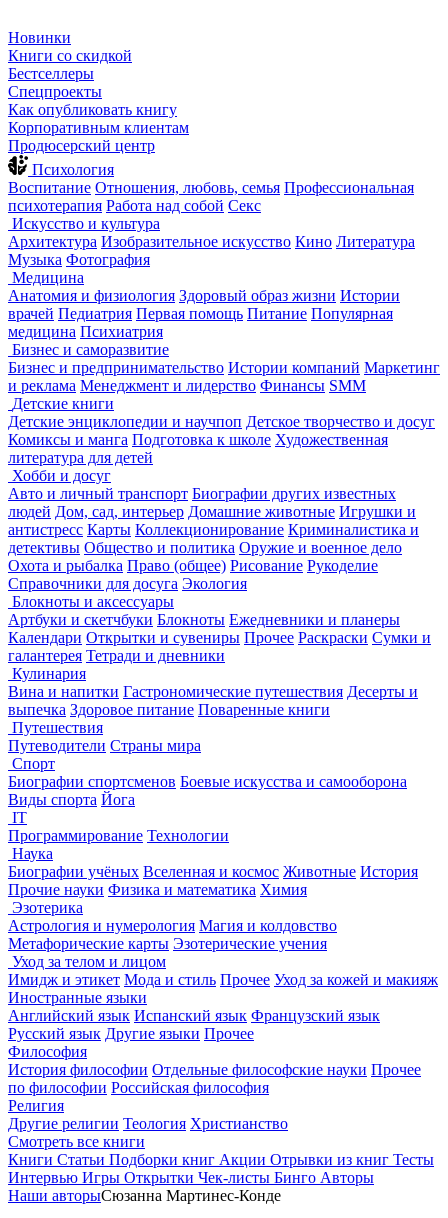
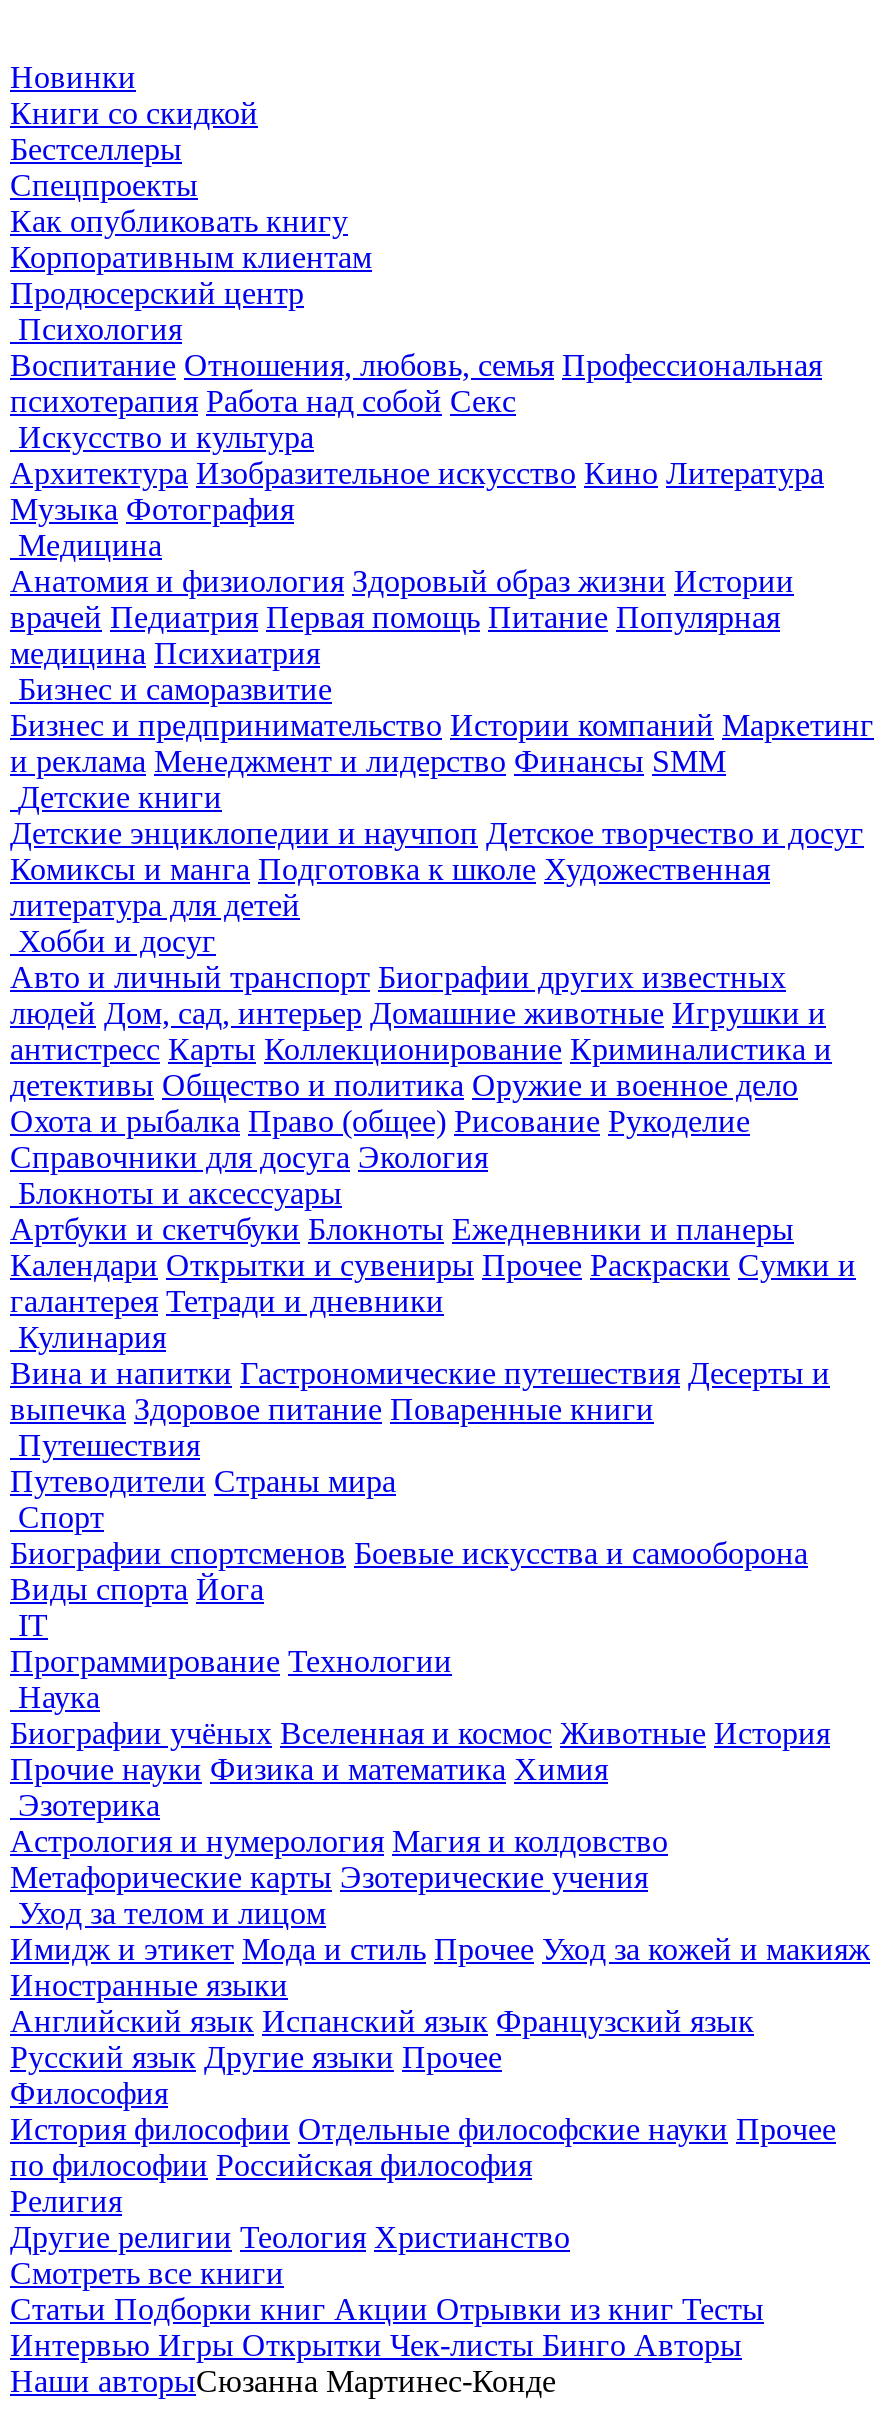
- Книги Статьи Подборки книг Акции Отрывки из книг Тесты
+ Статьи Подборки книг Акции Отрывки из книг Тесты
